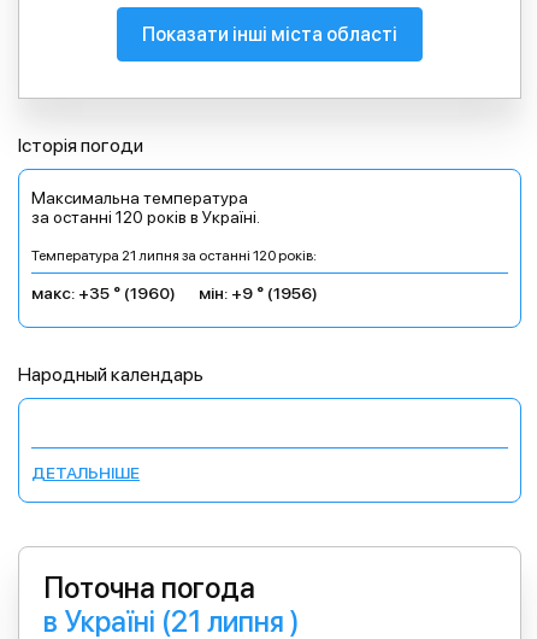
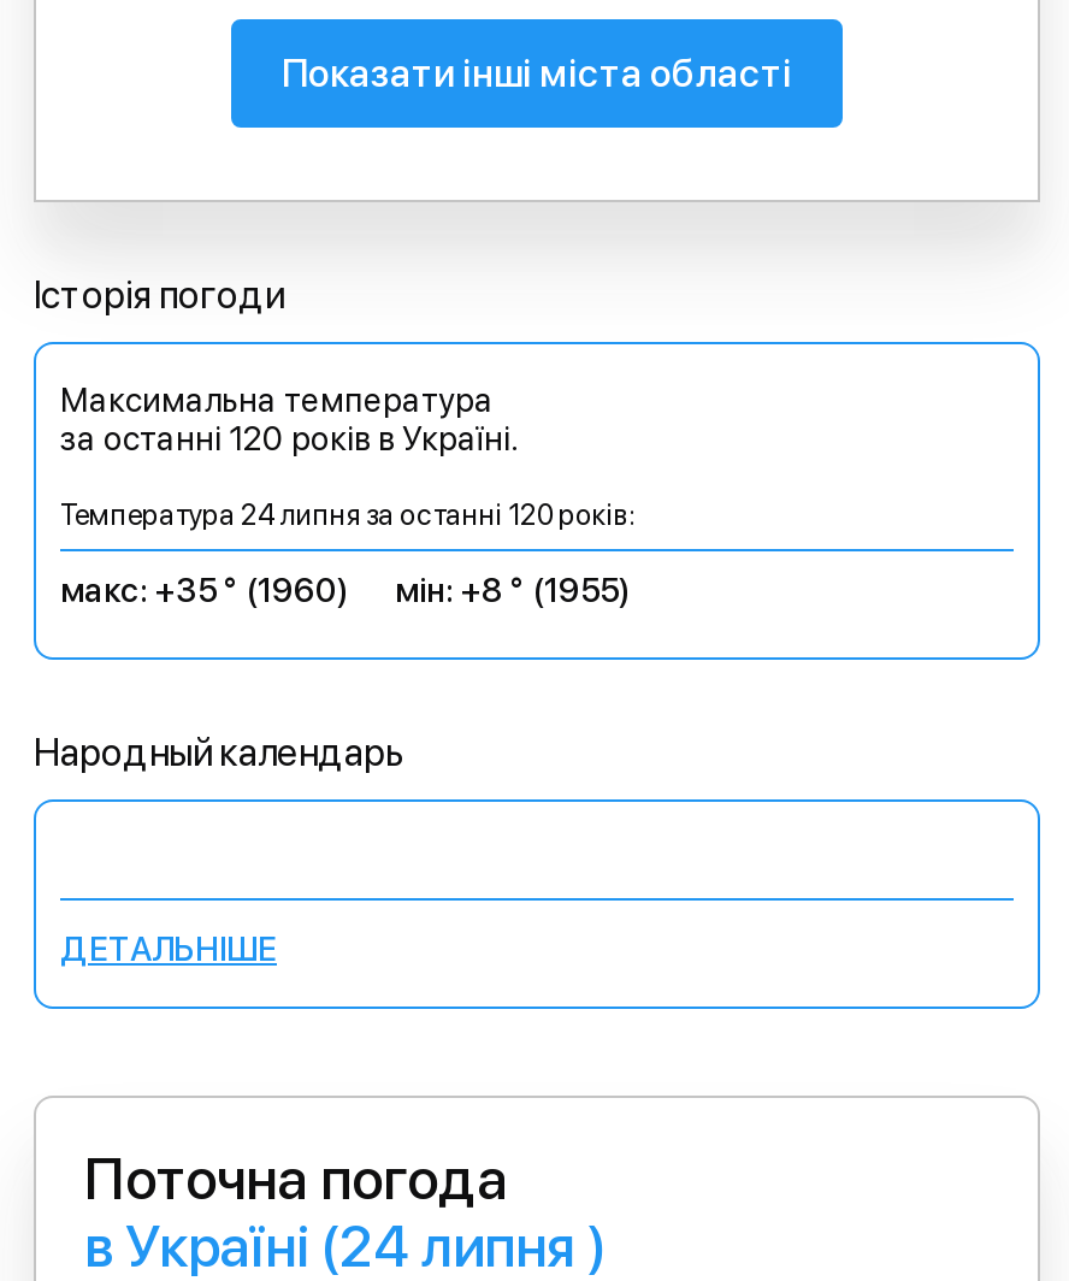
- Температура 21 липня за останні 120 років:
+ Температура 24 липня за останні 120 років:

- макс: +35 ° (1960) мін: +9 ° (1956)
+ макс: +35 ° (1960) мін: +8 ° (1955)

- в Україні (21 липня )
+ в Україні (24 липня )
